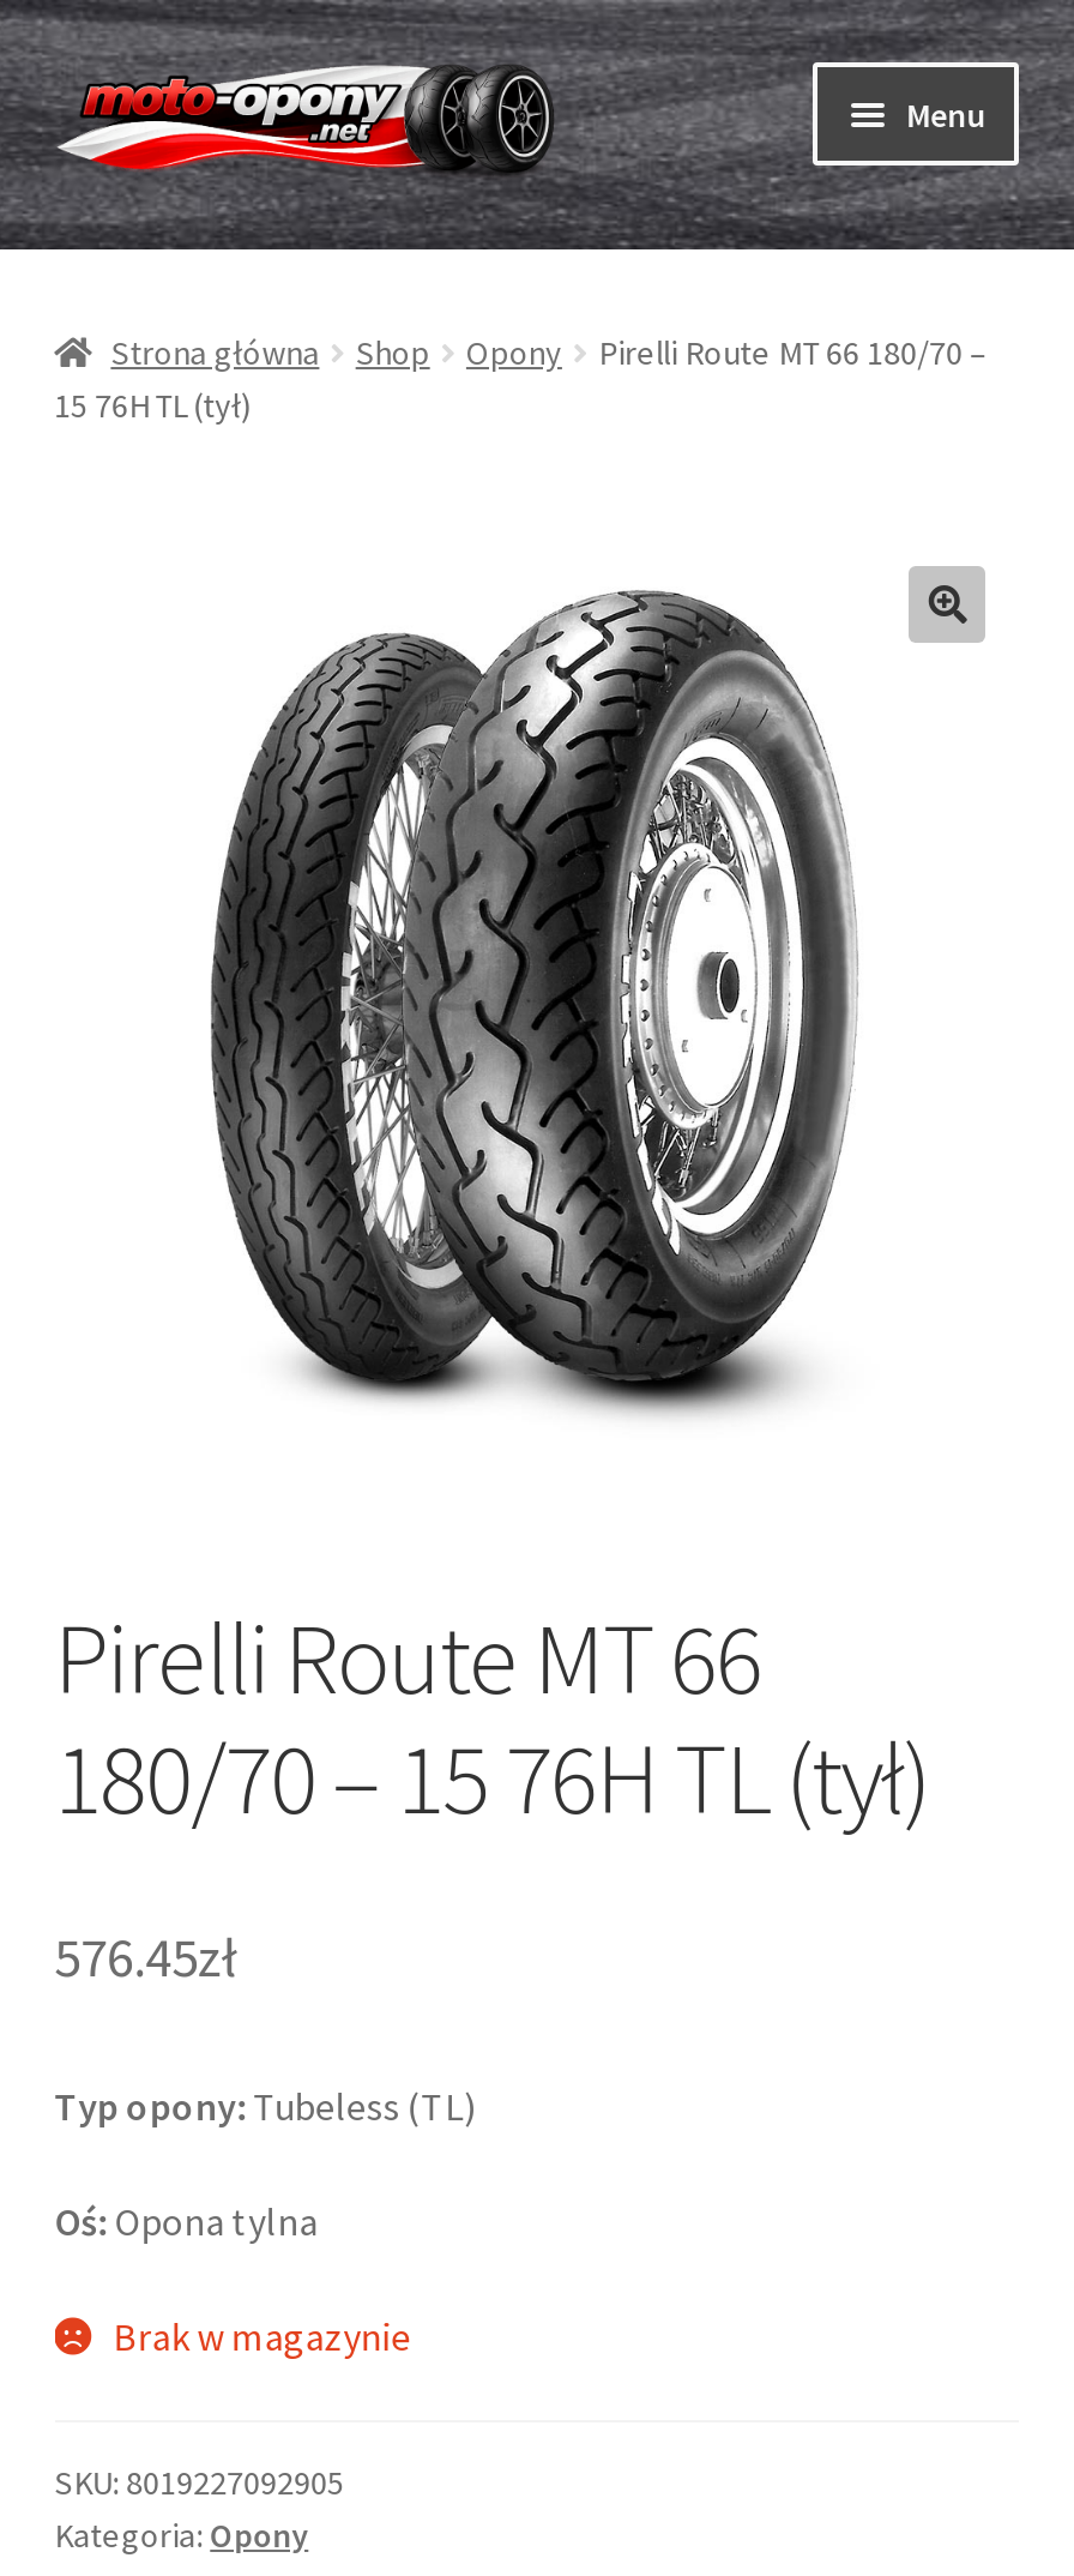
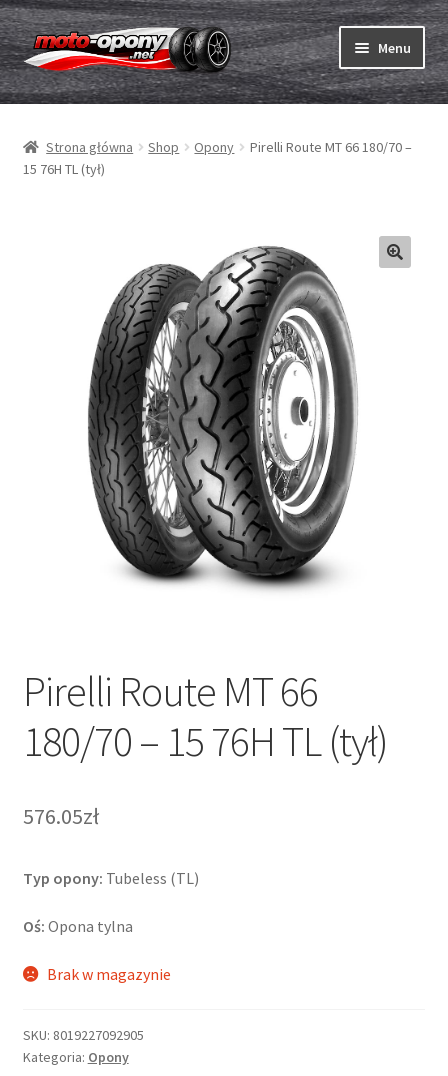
- 576.45zł
+ 576.05zł
